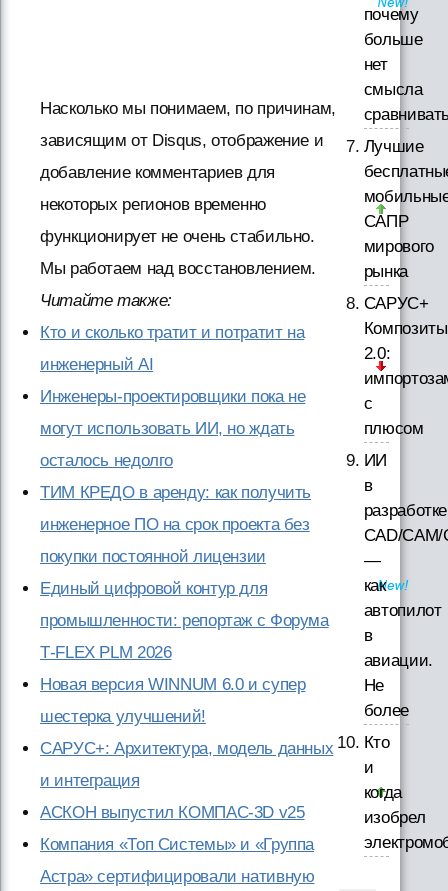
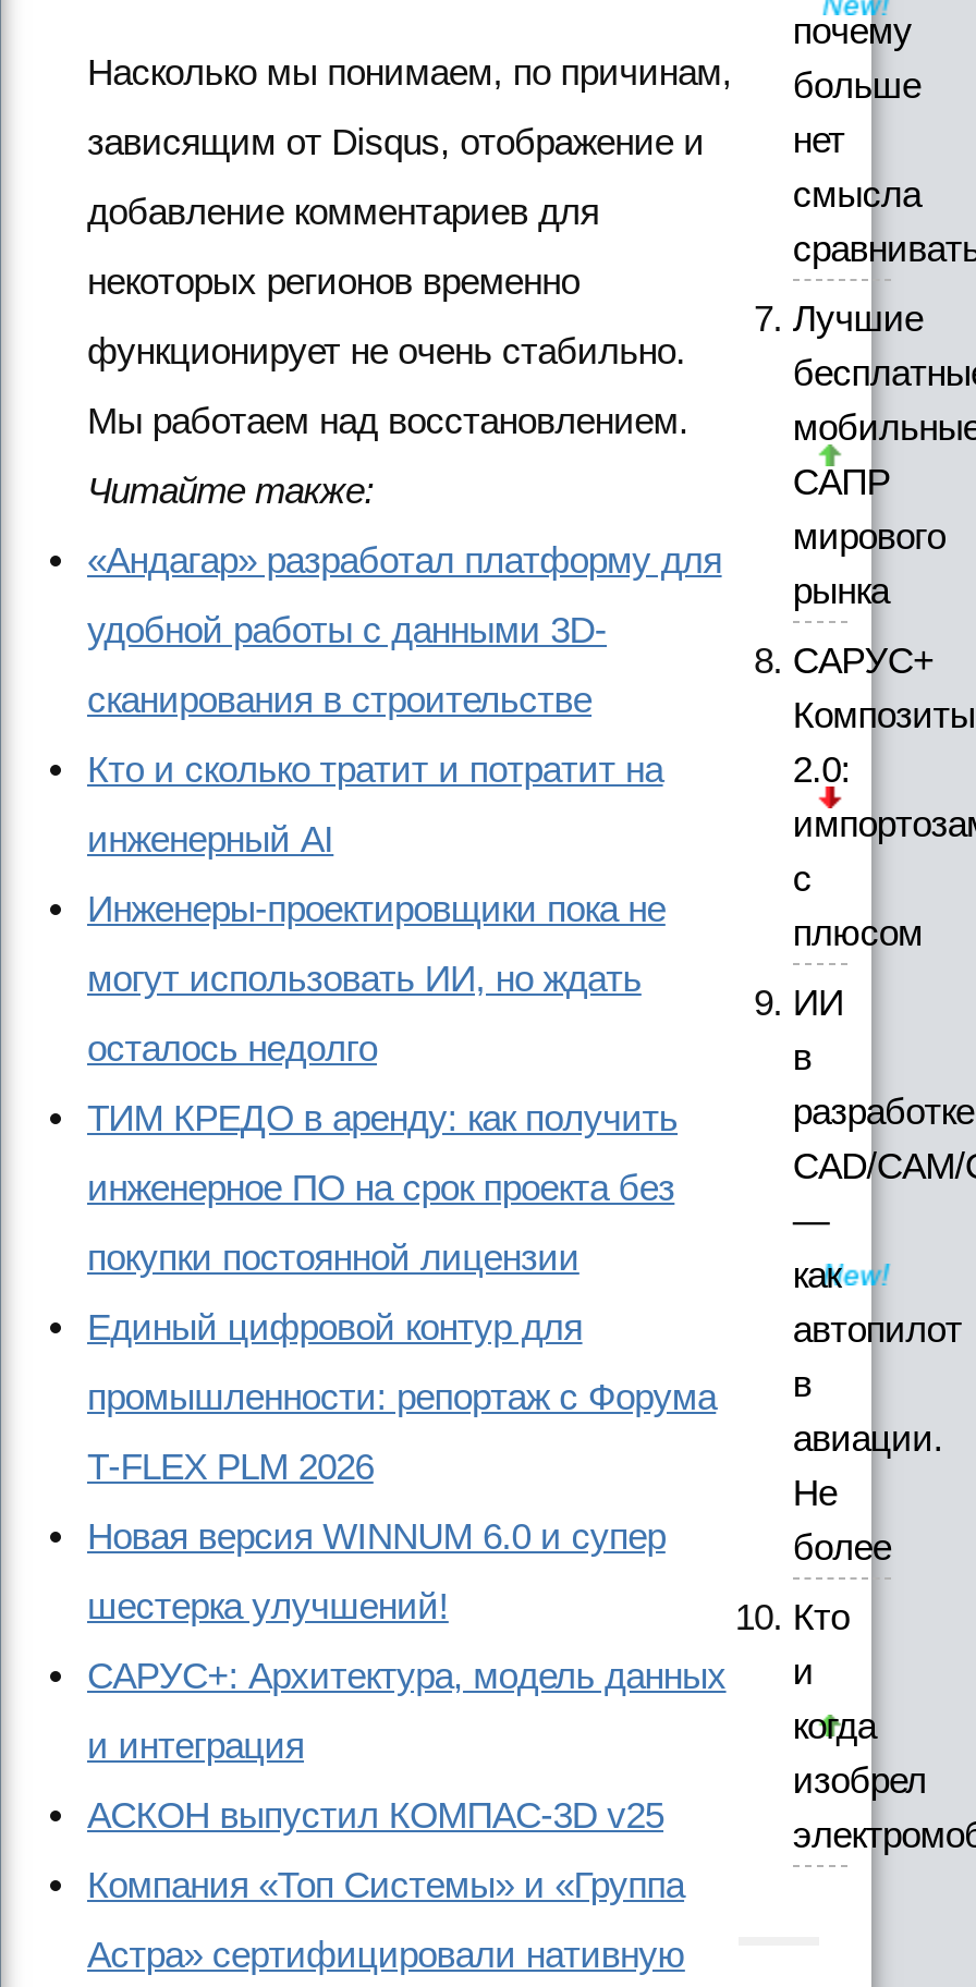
moved up: Насколько мы понимаем, по причинам, | зависящим от Disqus, отображение и | добавление комментариев для | некоторых регионов временно | функционирует не очень стабильно. | Мы работаем над восстановлением. | Читайте также:

+ «Андагар» разработал платформу для
+ удобной работы с данными 3D-
+ сканирования в строительстве
